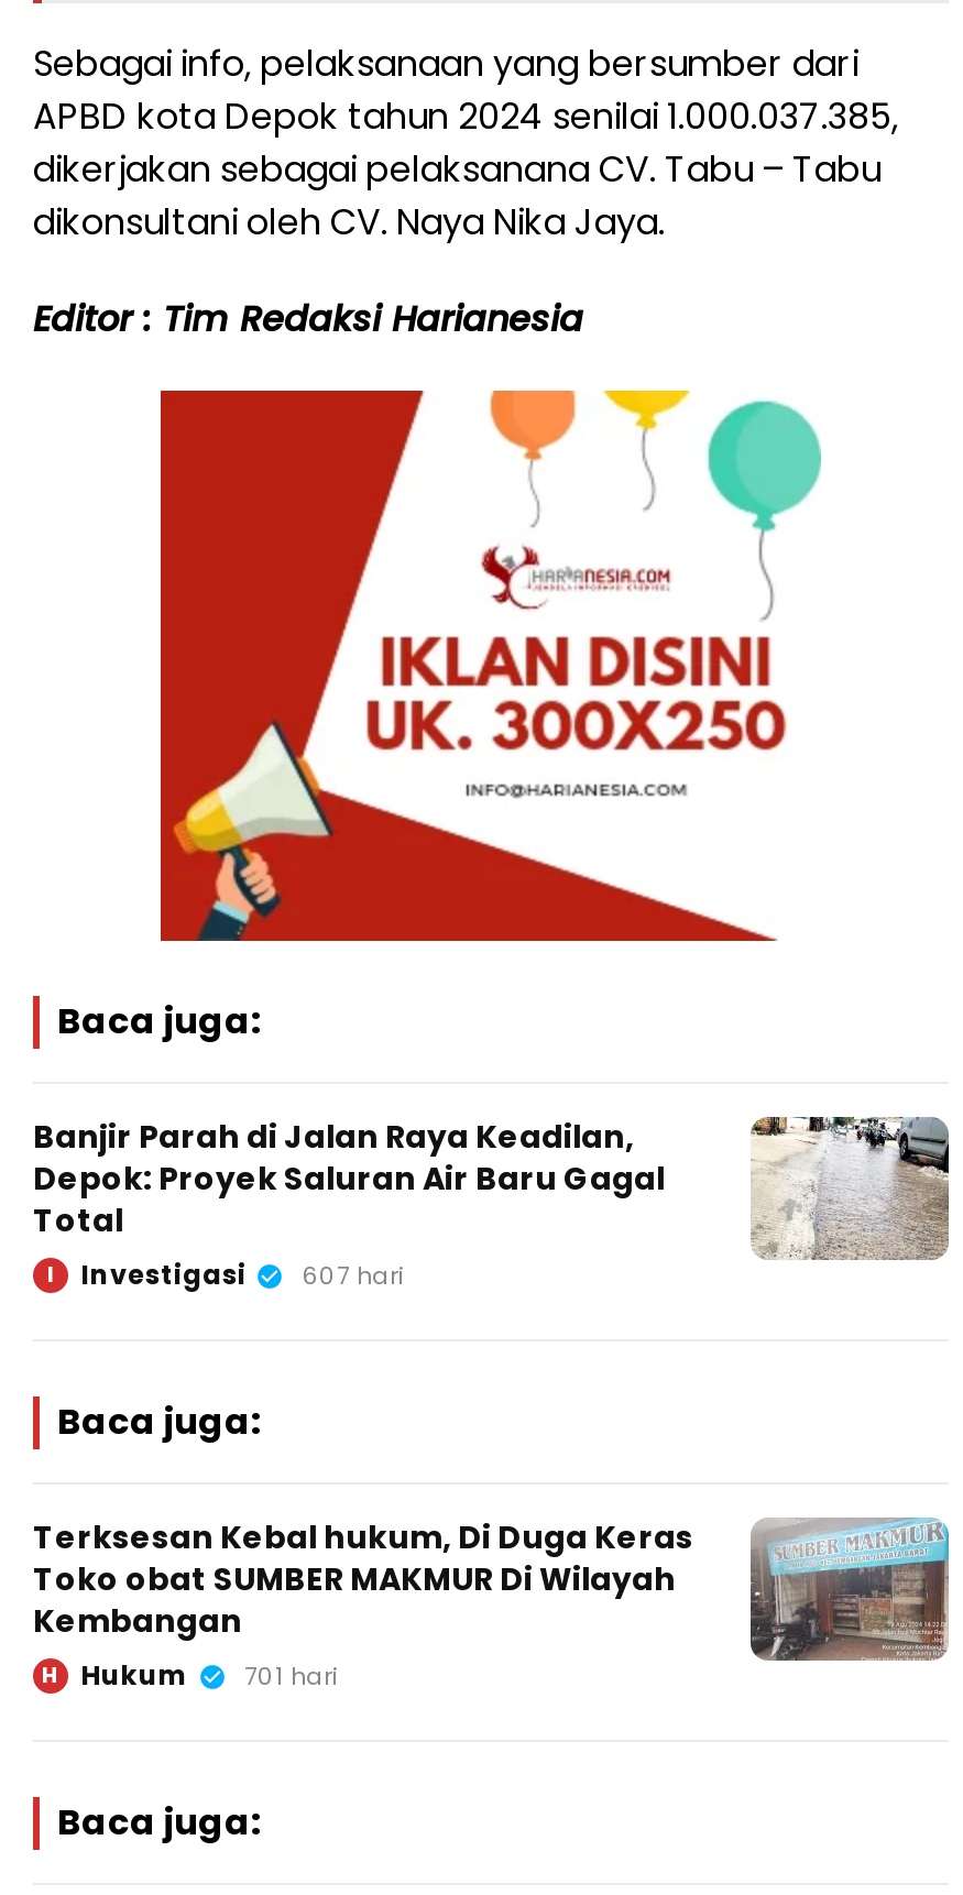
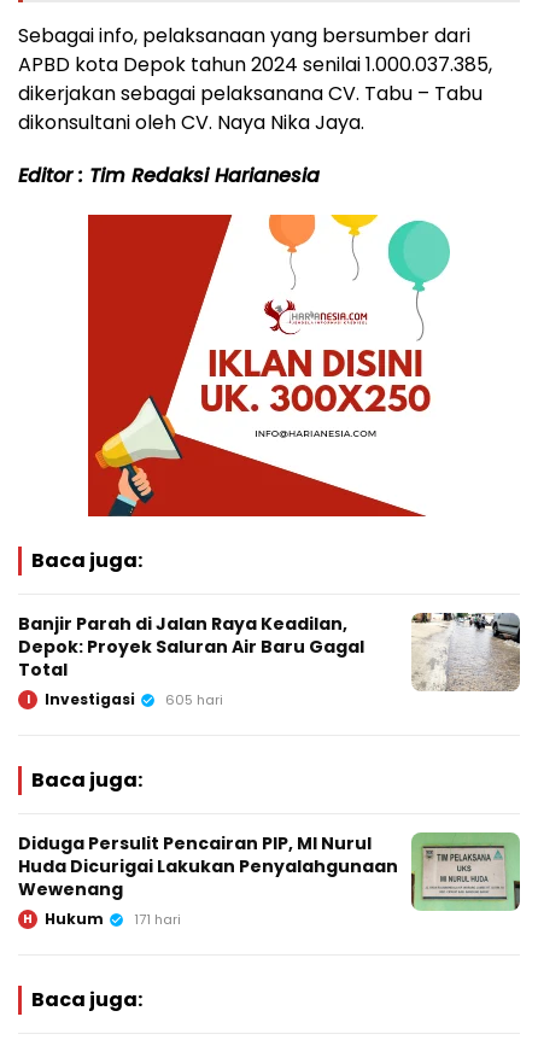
- I Investigasi 607 hari
+ I Investigasi 605 hari

- [image]
- Terksesan Kebal hukum, Di Duga Keras
- Toko obat SUMBER MAKMUR Di Wilayah
- Kembangan
+ [image]
+ Diduga Persulit Pencairan PIP, MI Nurul
+ Huda Dicurigai Lakukan Penyalahgunaan
+ Wewenang

- H Hukum 701 hari
+ H Hukum 171 hari
